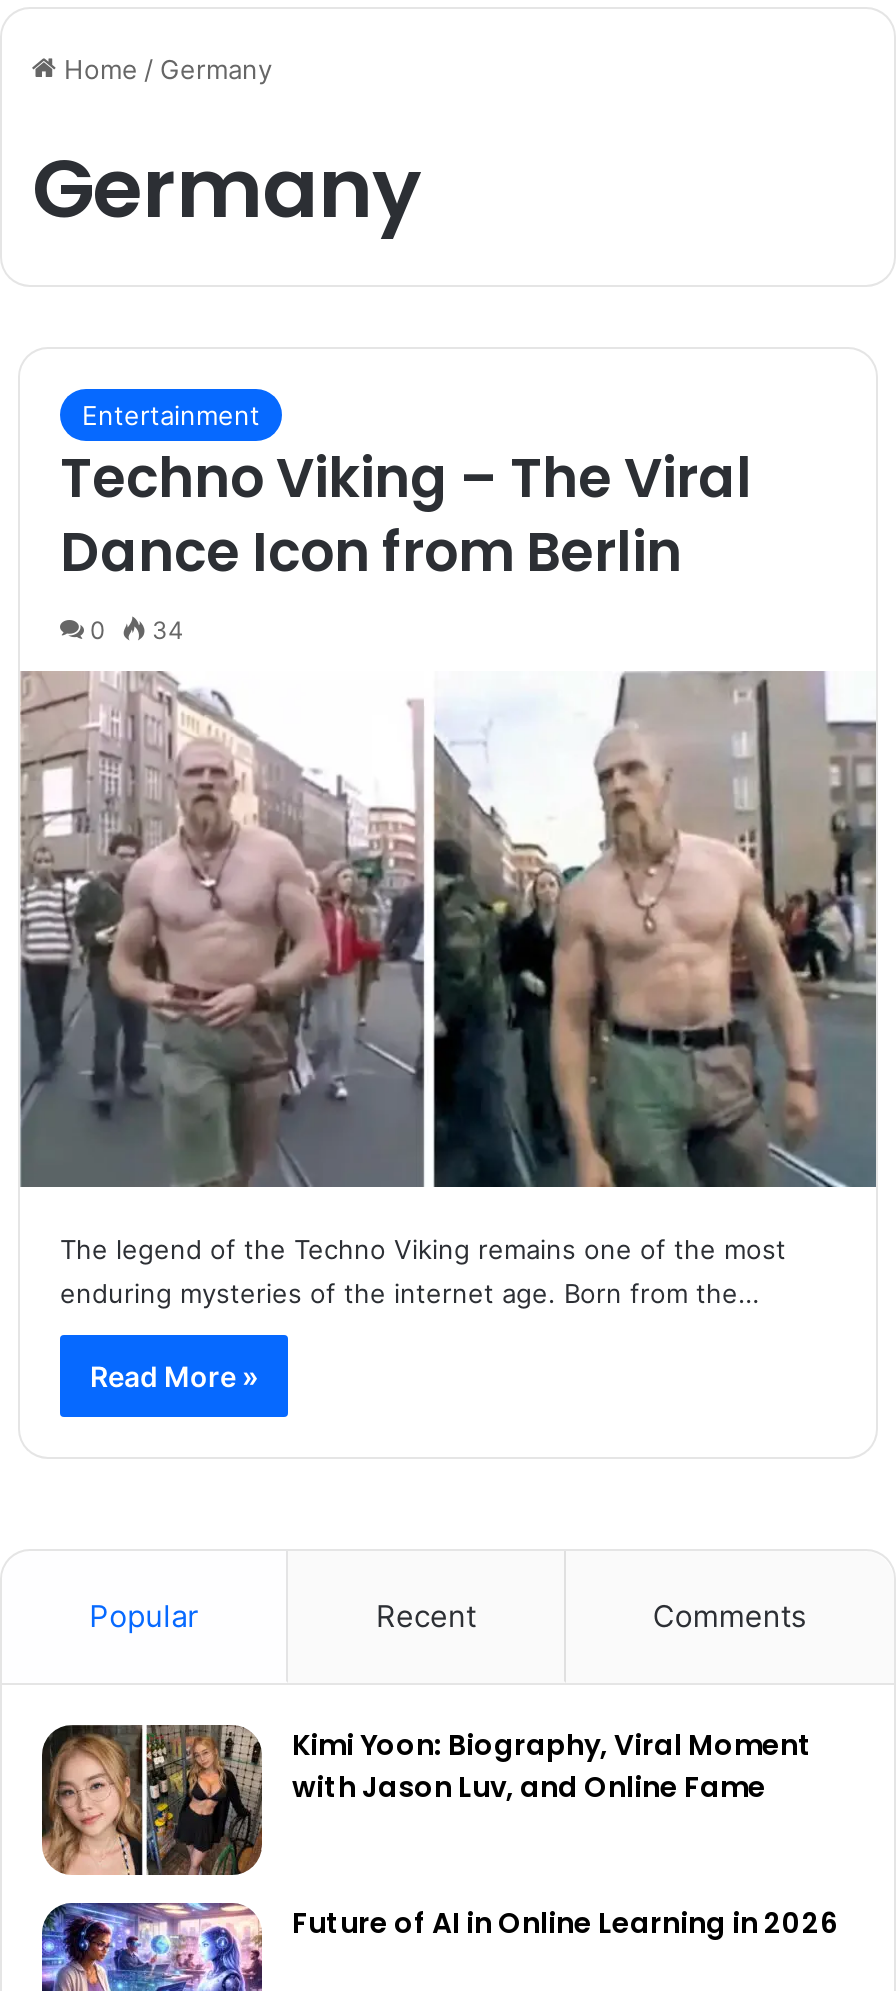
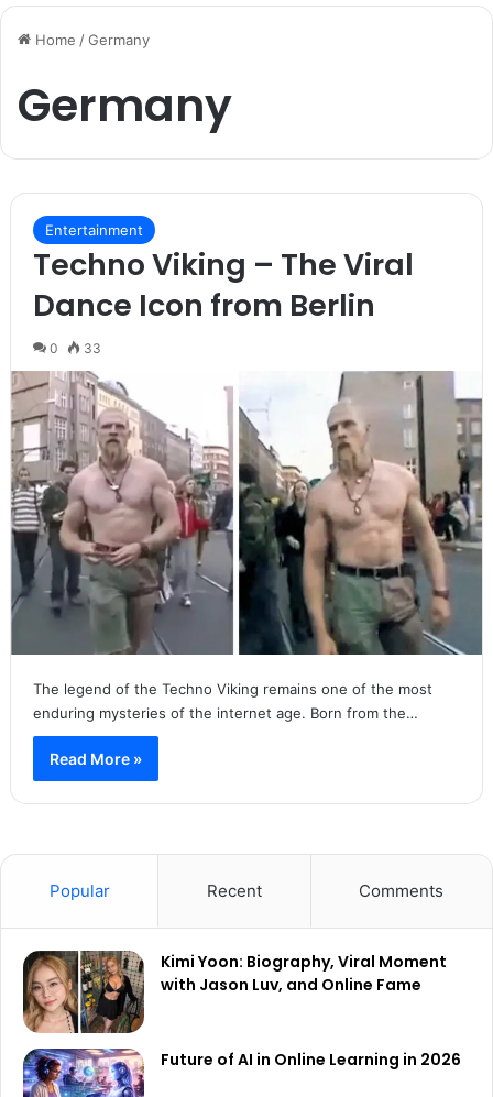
- 0 34
+ 0 33
